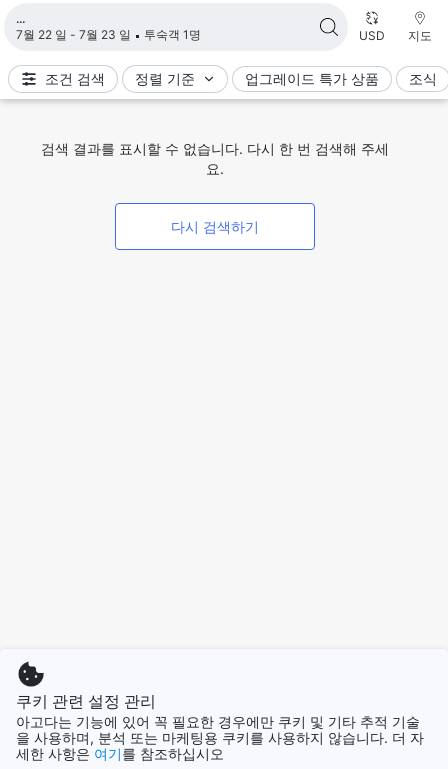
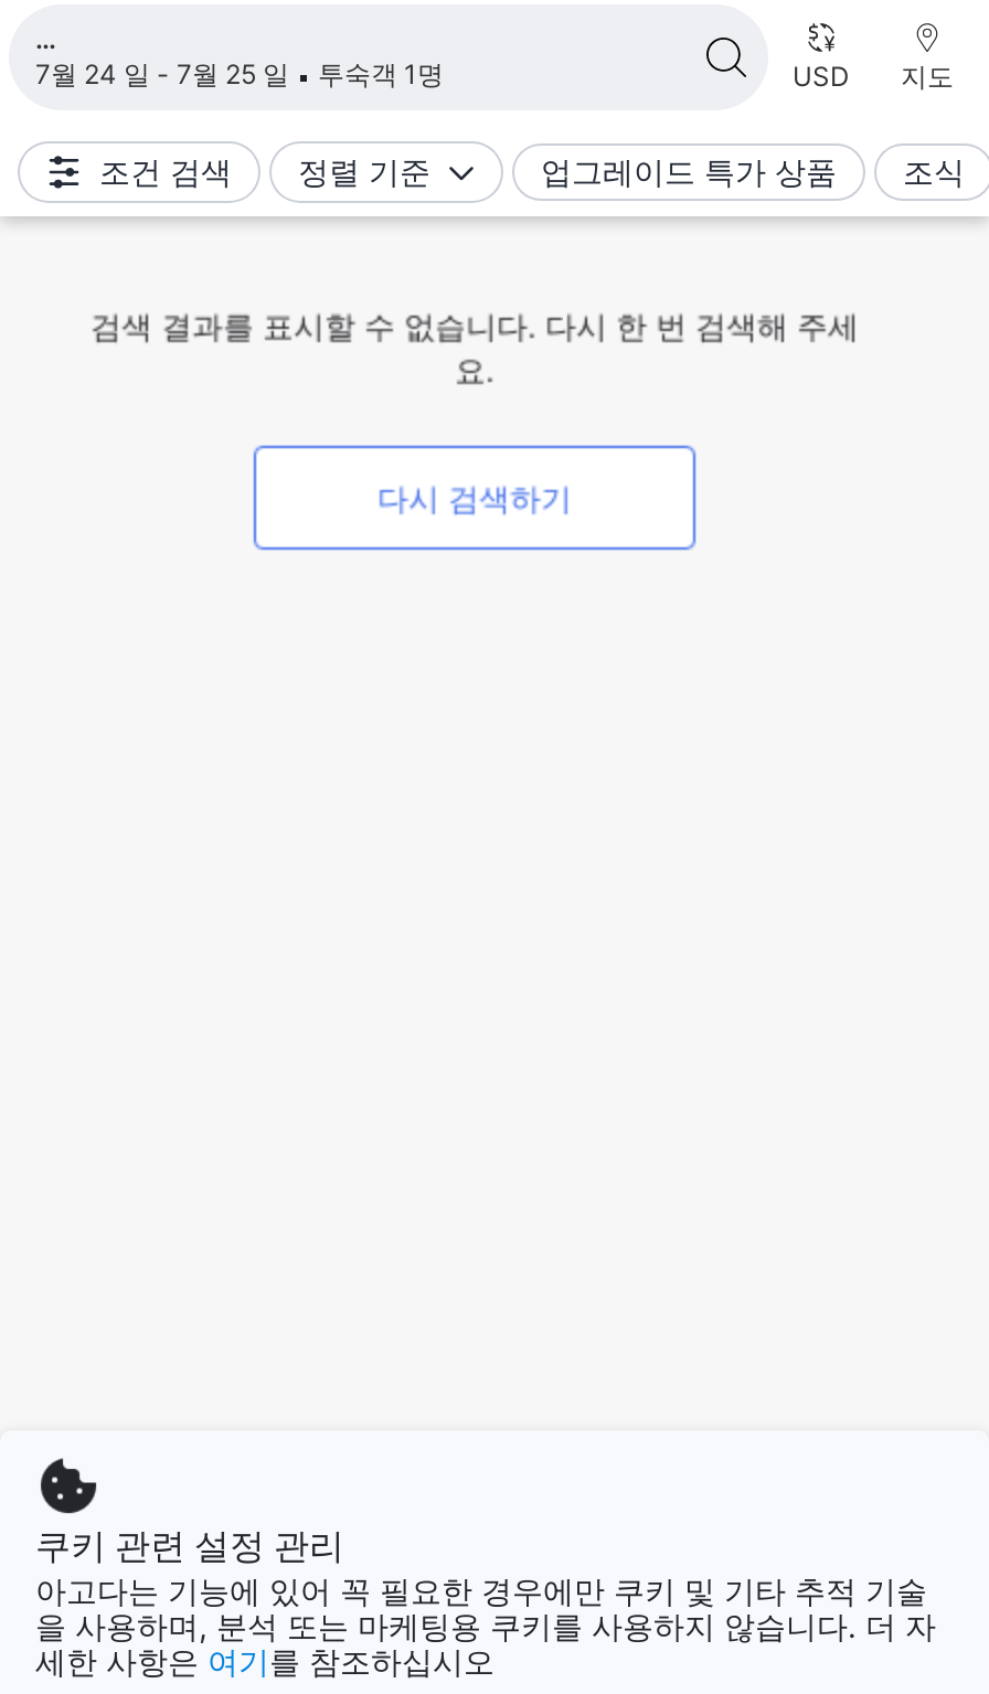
- 7월 22 일 - 7월 23 일 투숙객 1명
+ 7월 24 일 - 7월 25 일 투숙객 1명
